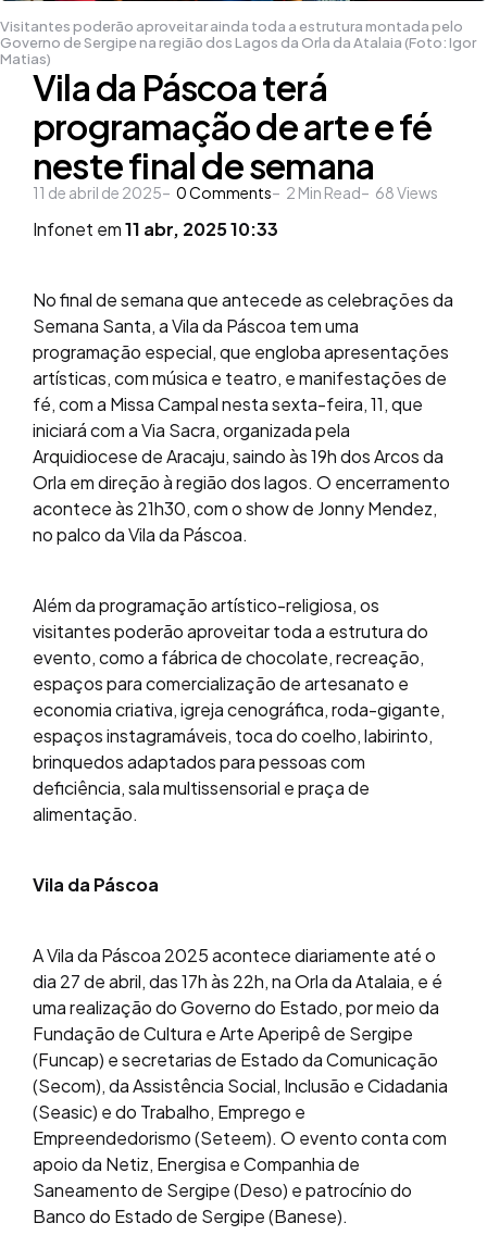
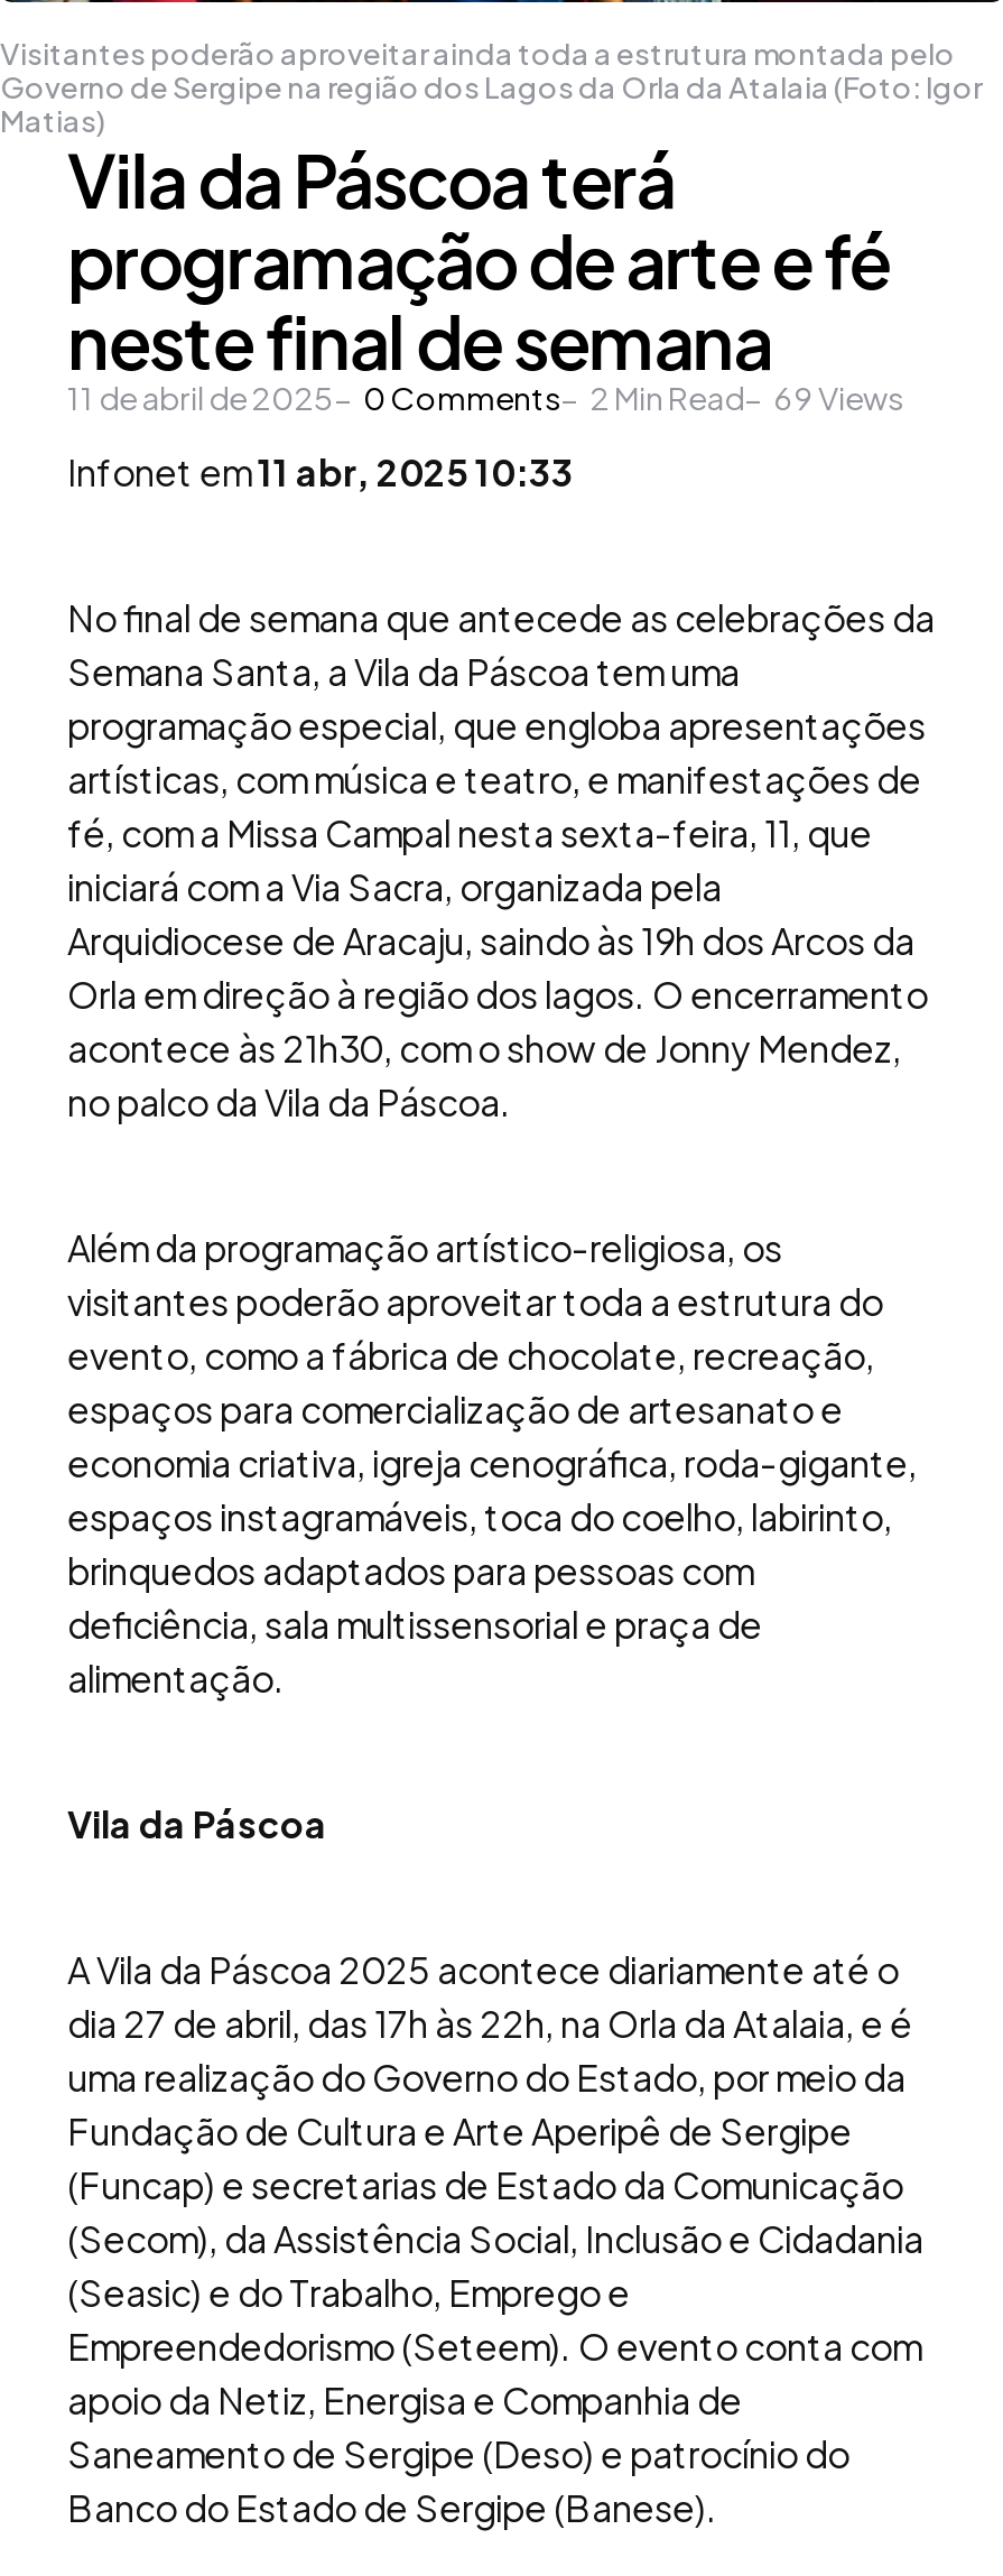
- 68 Views
+ 69 Views
